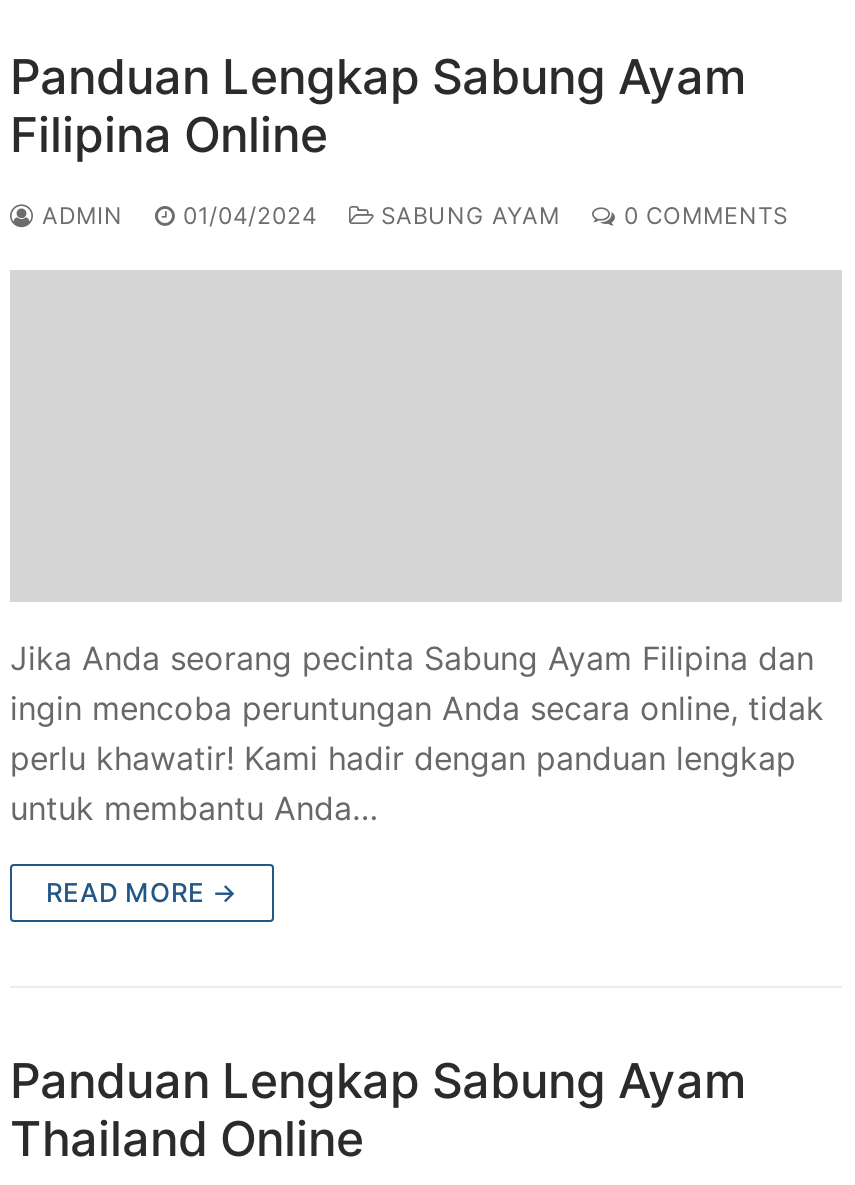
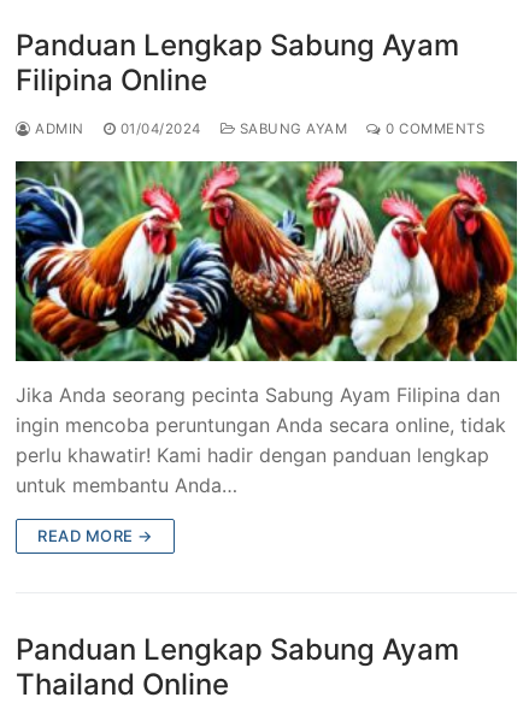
+ [image]
